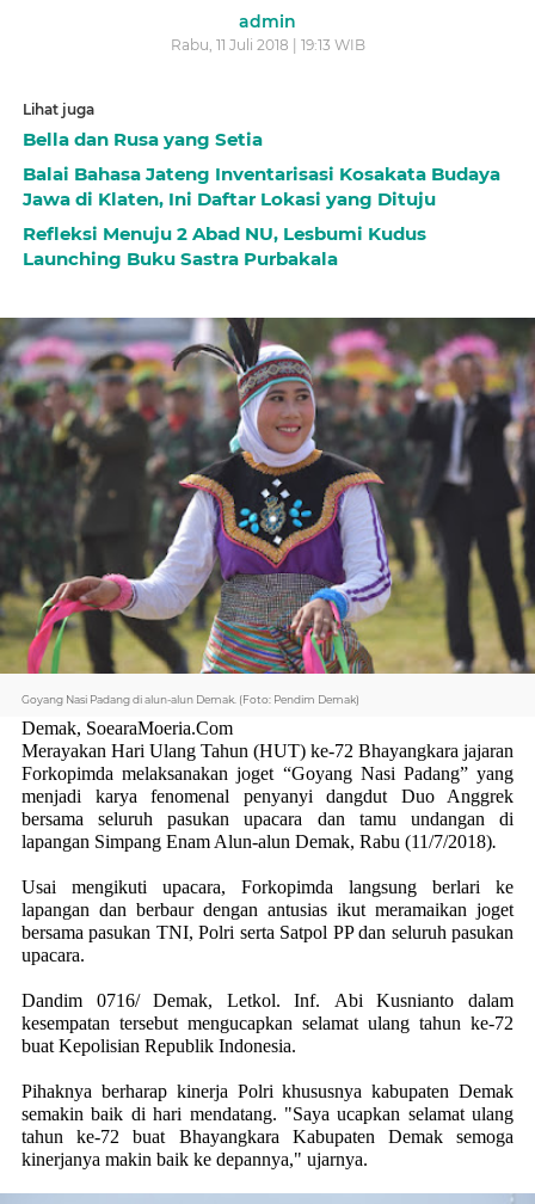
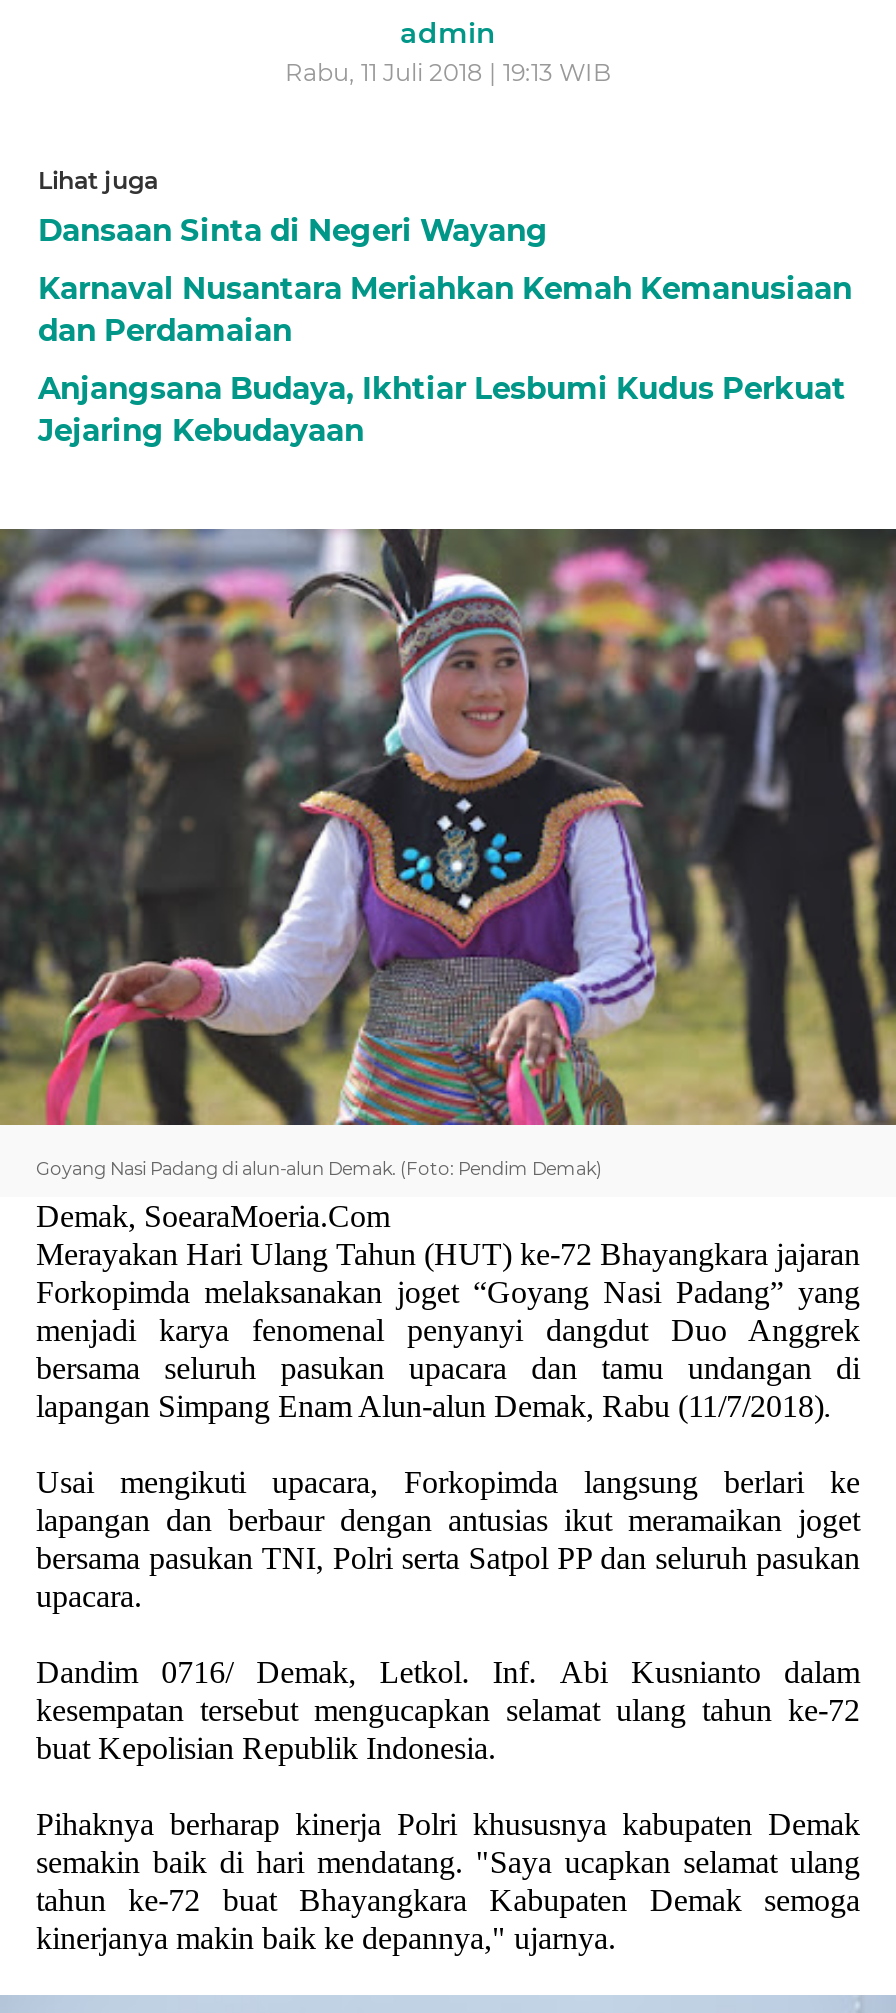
- Bella dan Rusa yang Setia
+ Dansaan Sinta di Negeri Wayang

- Balai Bahasa Jateng Inventarisasi Kosakata Budaya
- Jawa di Klaten, Ini Daftar Lokasi yang Dituju
+ Karnaval Nusantara Meriahkan Kemah Kemanusiaan
+ dan Perdamaian

- Refleksi Menuju 2 Abad NU, Lesbumi Kudus
- Launching Buku Sastra Purbakala
+ Anjangsana Budaya, Ikhtiar Lesbumi Kudus Perkuat
+ Jejaring Kebudayaan
